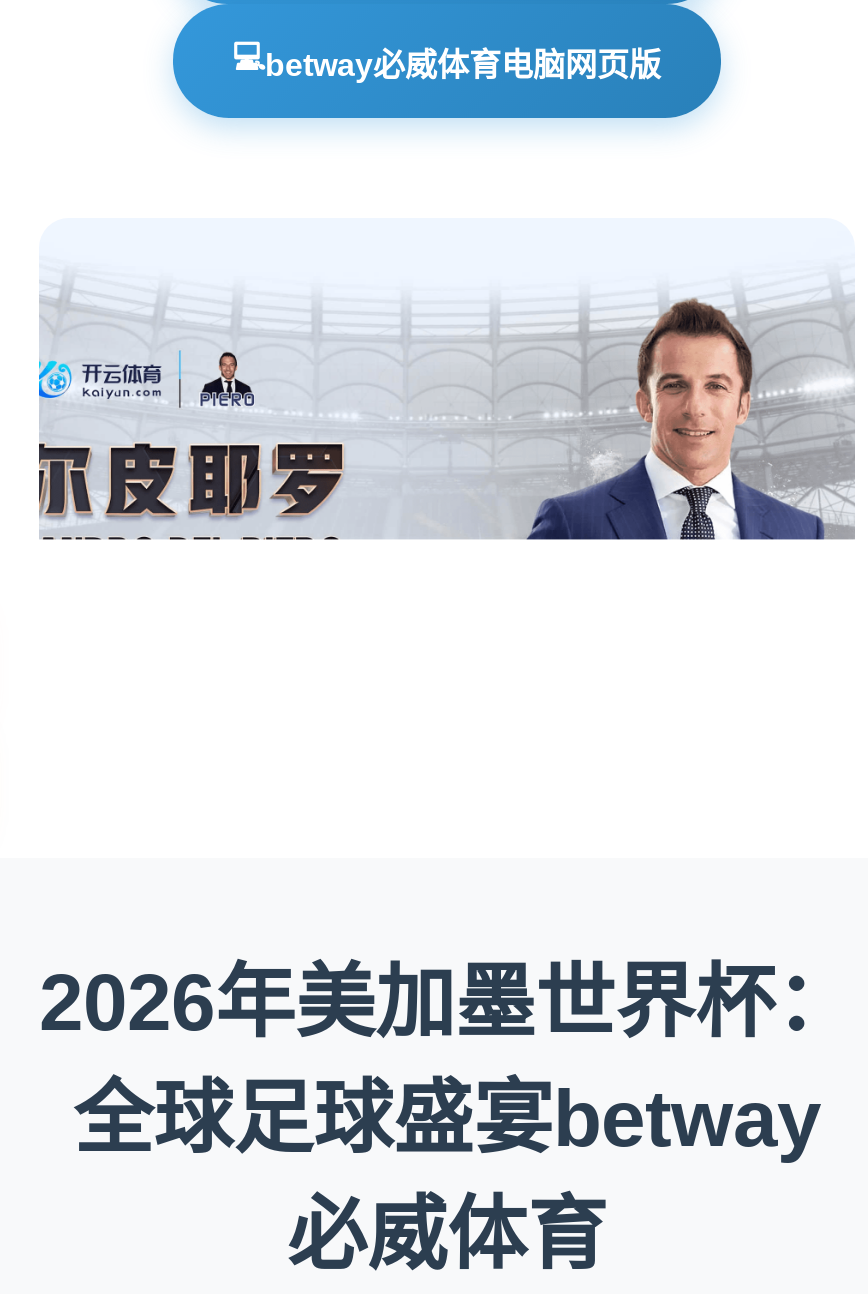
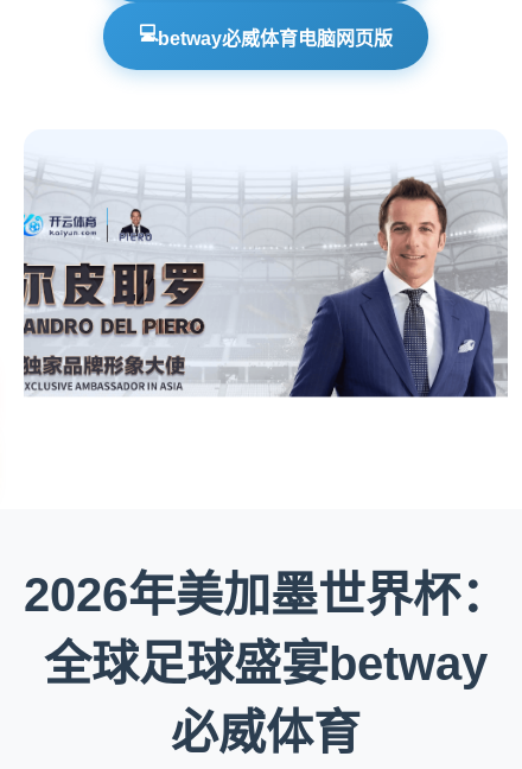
+ [image]
